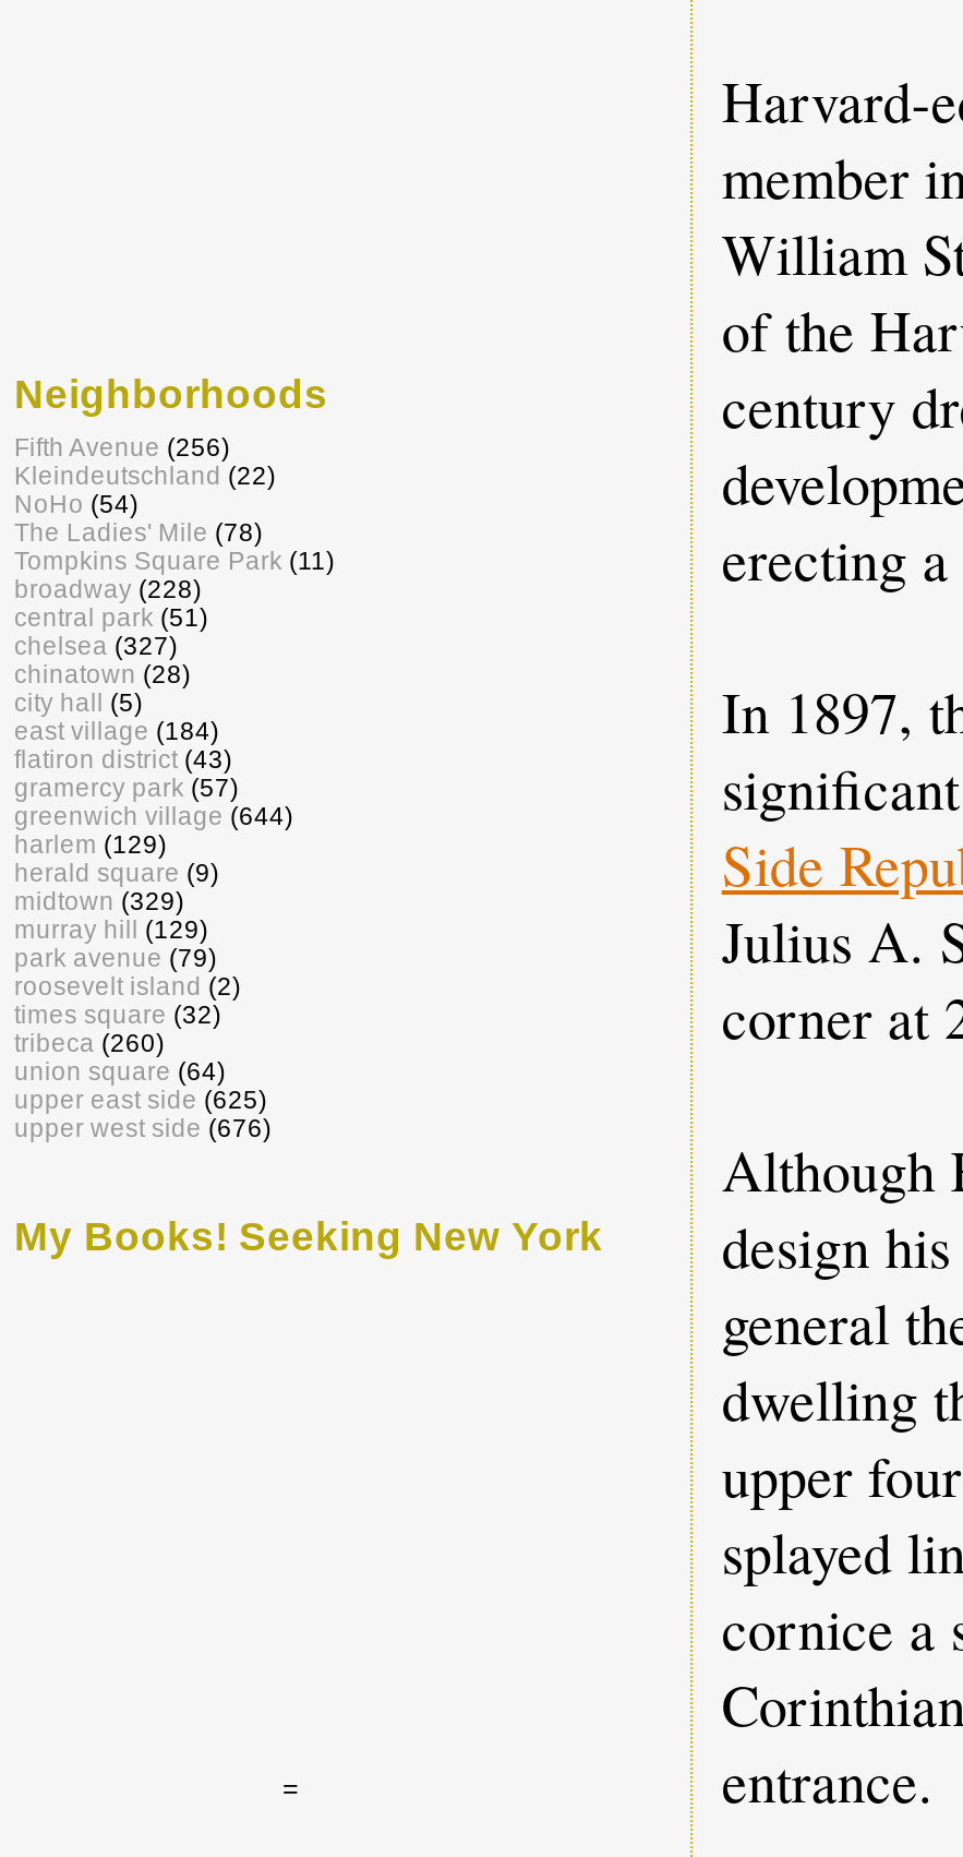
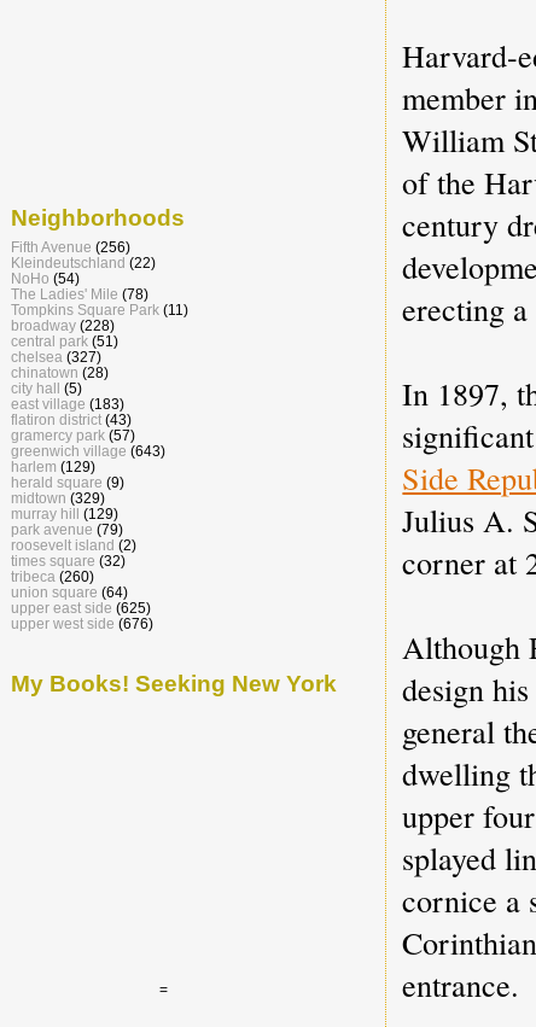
- east village (184)
+ east village (183)

- greenwich village (644)
+ greenwich village (643)
